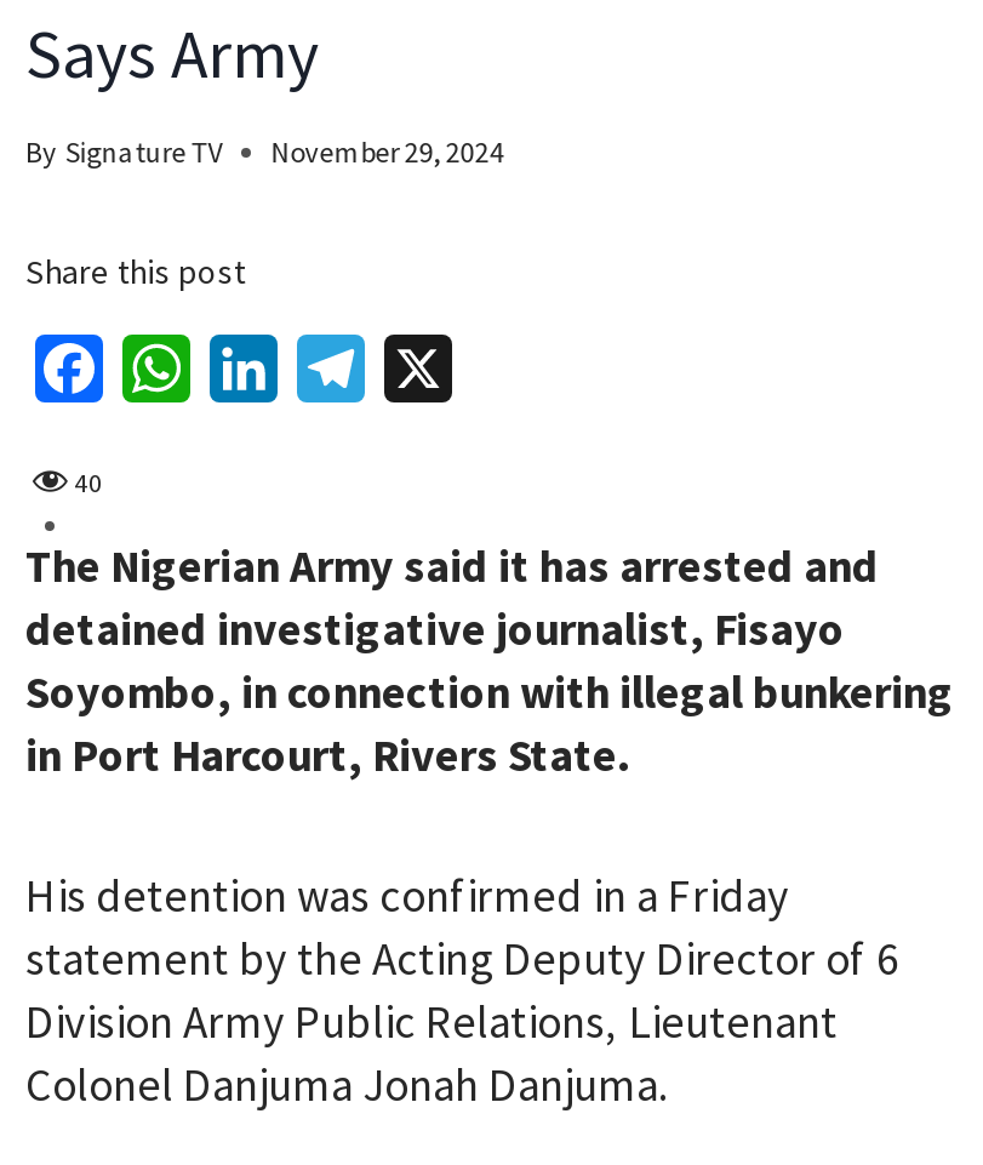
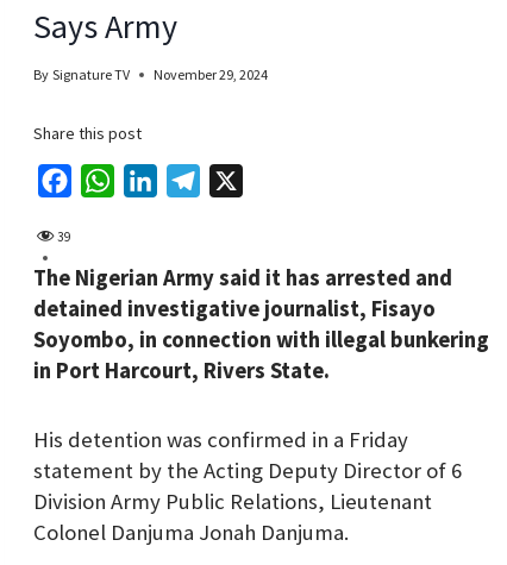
- 40
+ 39
